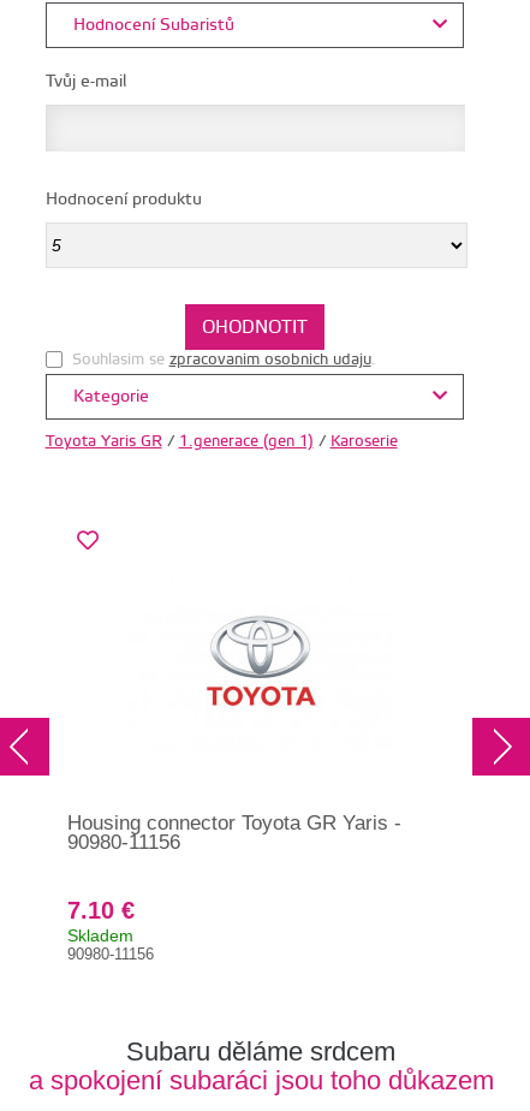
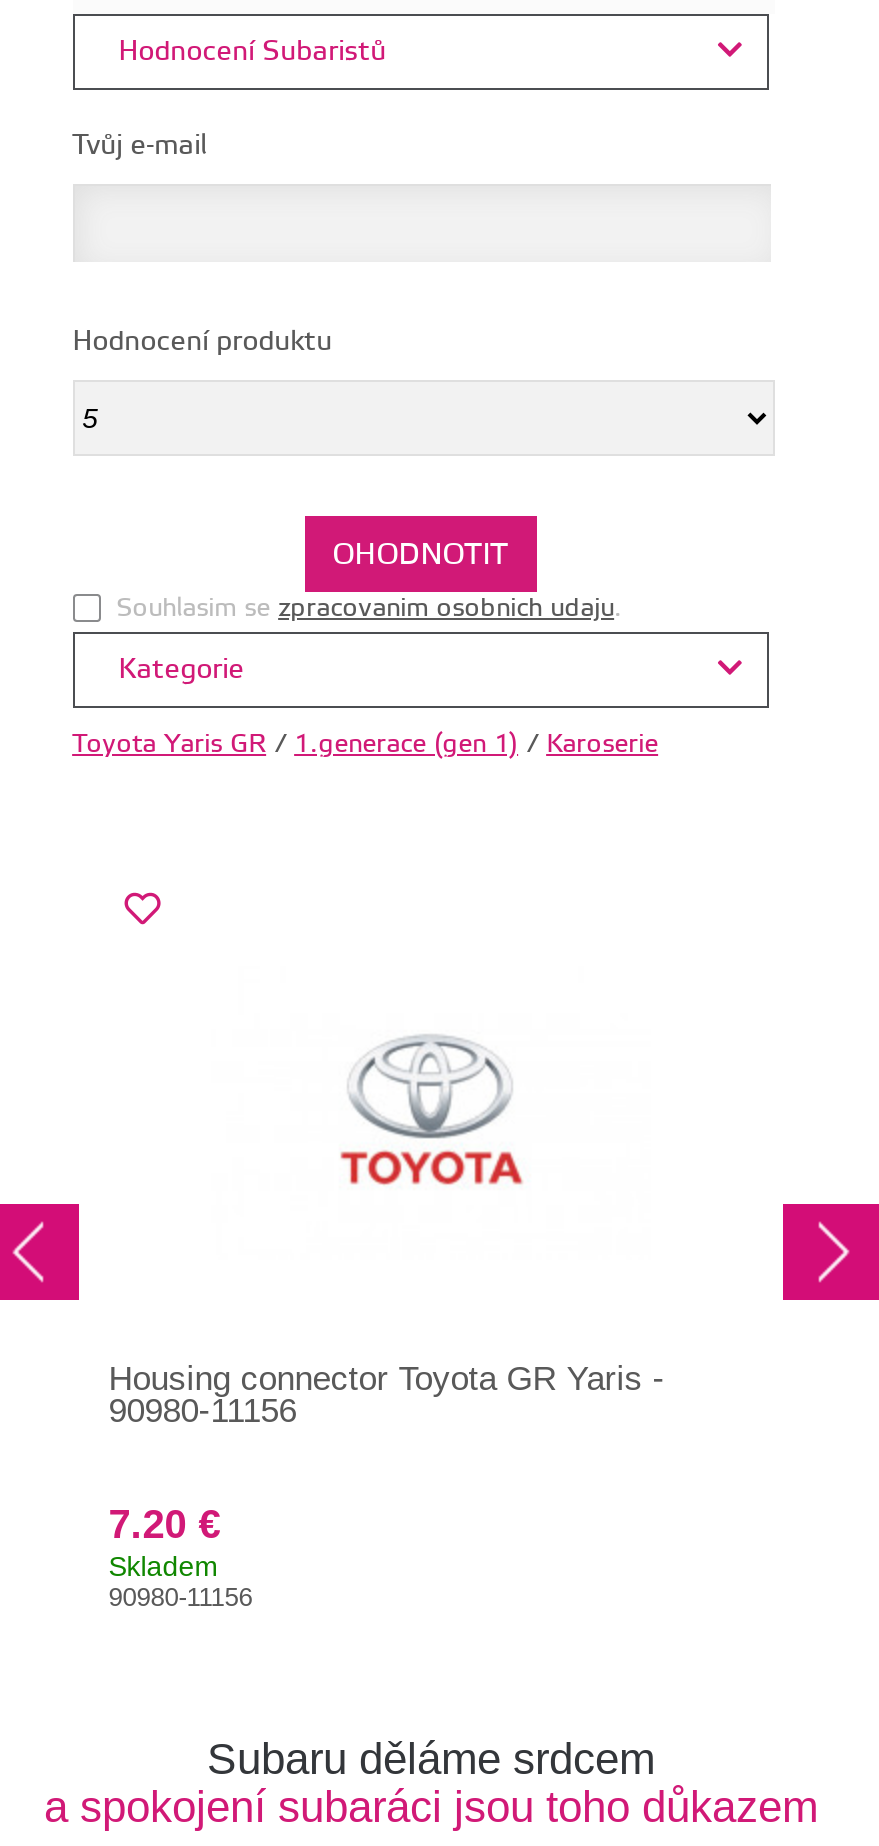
- 7.10 €
+ 7.20 €
